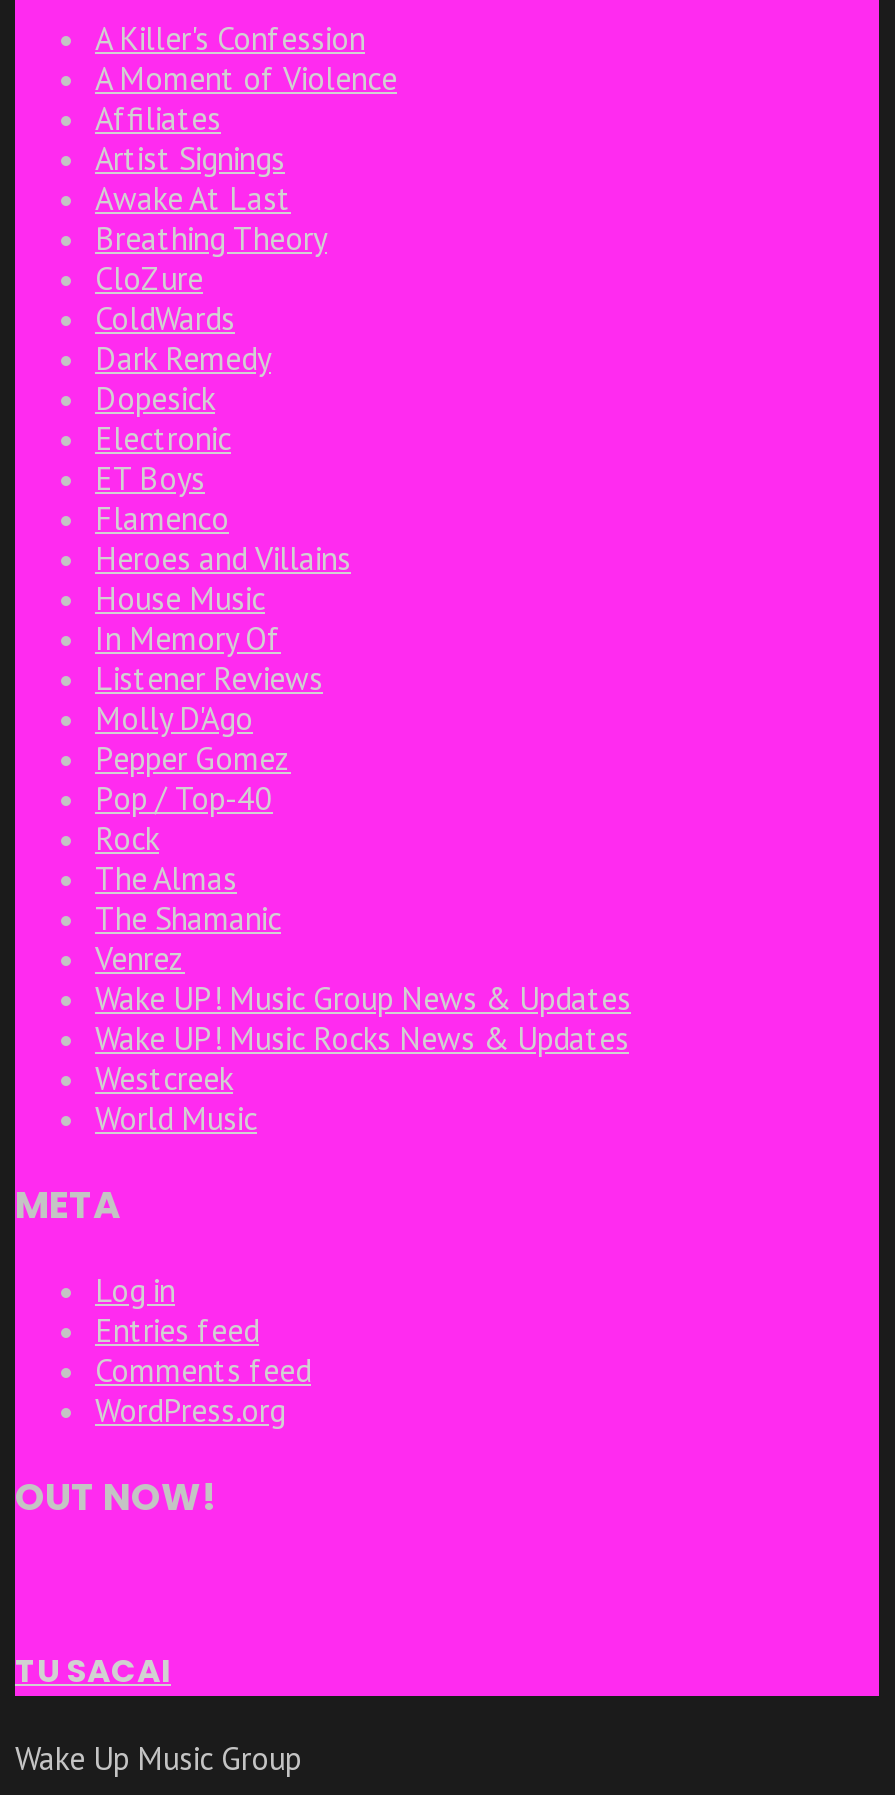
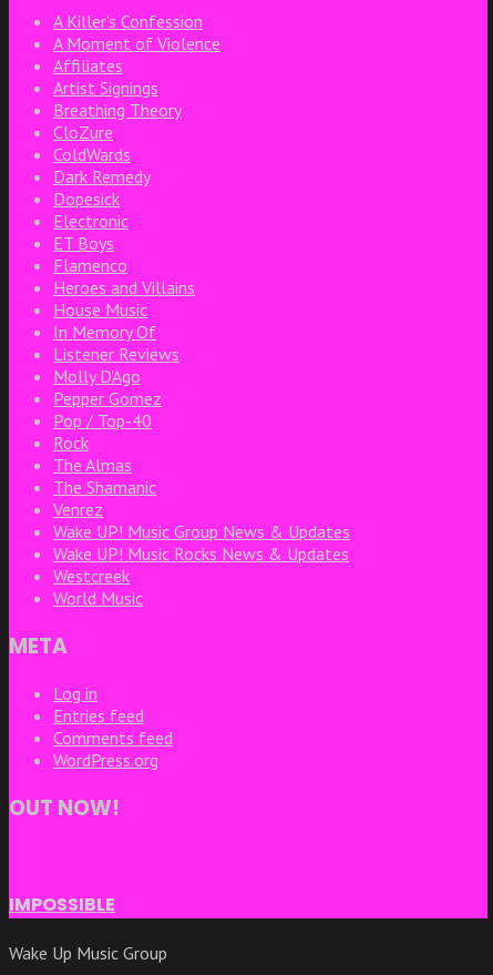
- Awake At Last

- TU SACAI
+ IMPOSSIBLE
